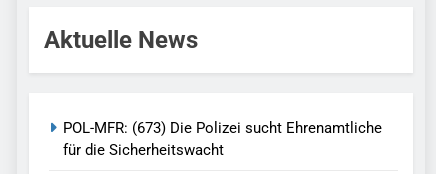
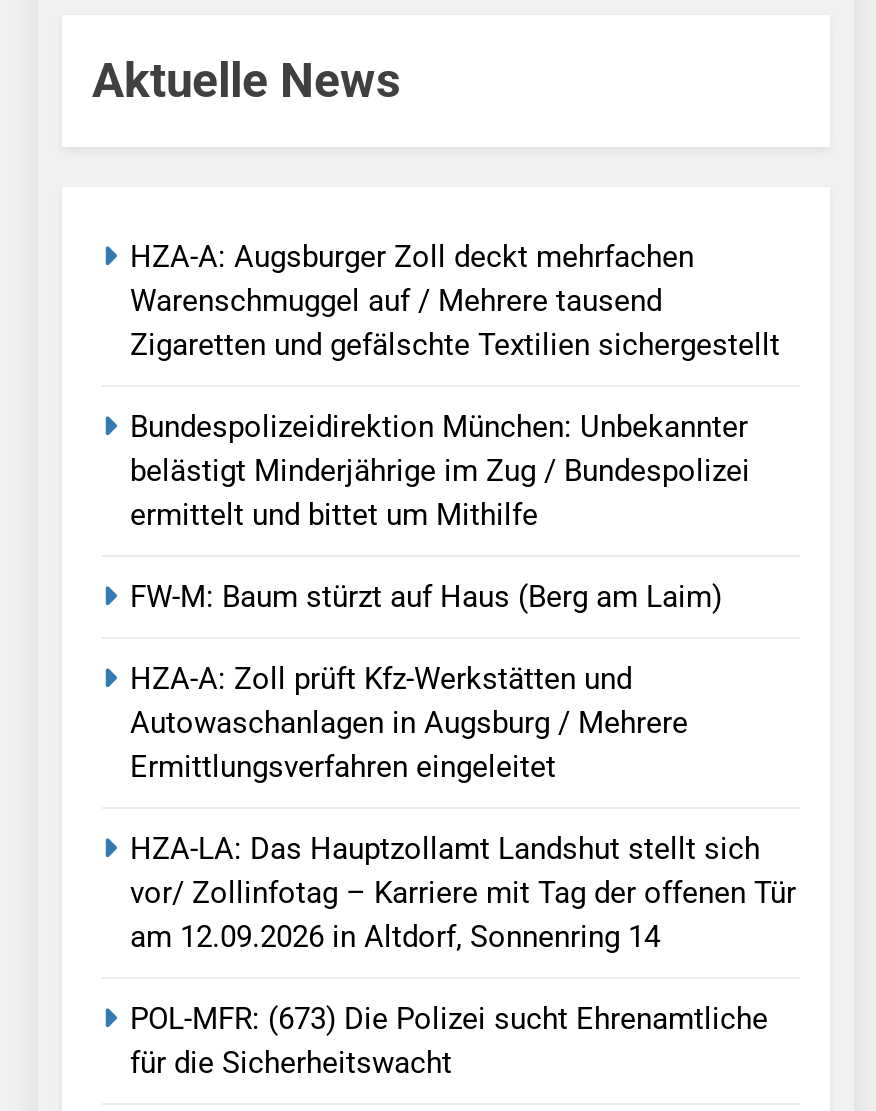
+ HZA-A: Augsburger Zoll deckt mehrfachen
+ Warenschmuggel auf / Mehrere tausend
+ Zigaretten und gefälschte Textilien sichergestellt
+ Bundespolizeidirektion München: Unbekannter
+ belästigt Minderjährige im Zug / Bundespolizei
+ ermittelt und bittet um Mithilfe
+ FW-M: Baum stürzt auf Haus (Berg am Laim)
+ HZA-A: Zoll prüft Kfz-Werkstätten und
+ Autowaschanlagen in Augsburg / Mehrere
+ Ermittlungsverfahren eingeleitet
+ HZA-LA: Das Hauptzollamt Landshut stellt sich
+ vor/ Zollinfotag – Karriere mit Tag der offenen Tür
+ am 12.09.2026 in Altdorf, Sonnenring 14
